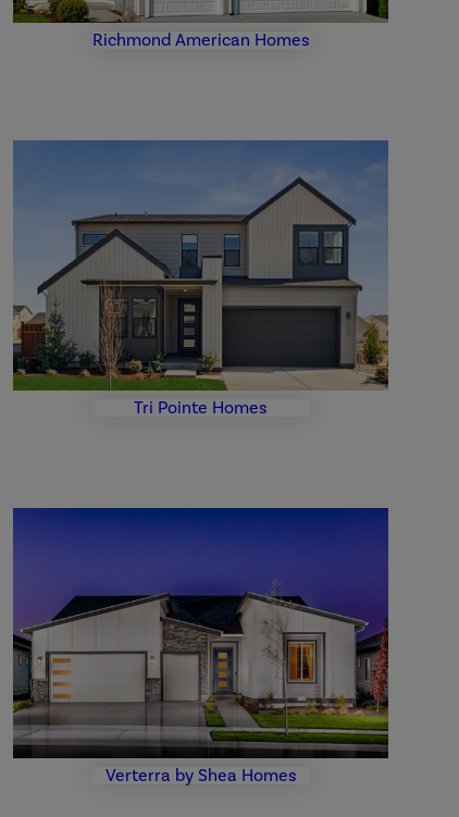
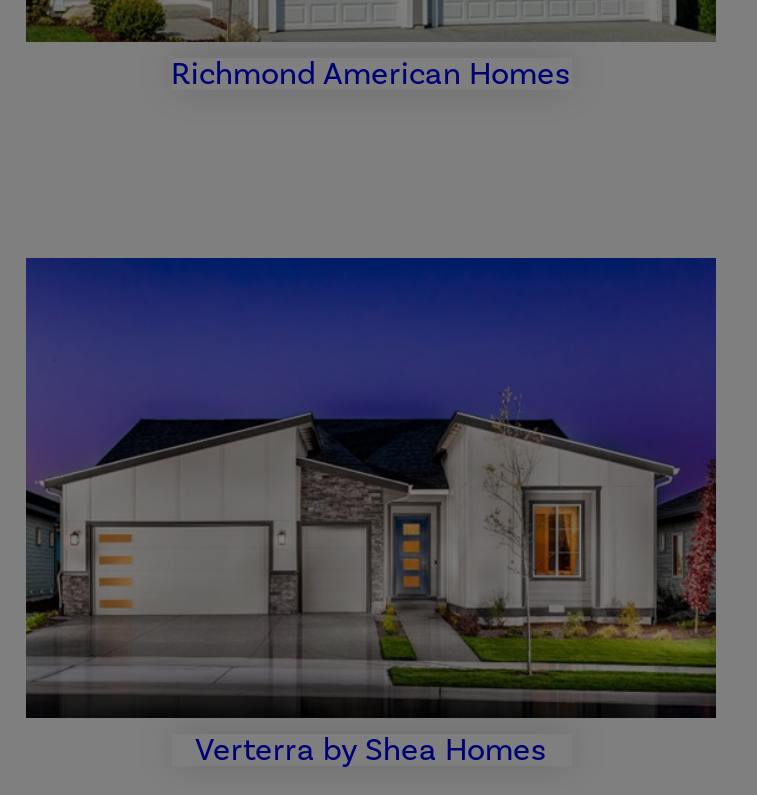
- [image]
- Tri Pointe Homes
